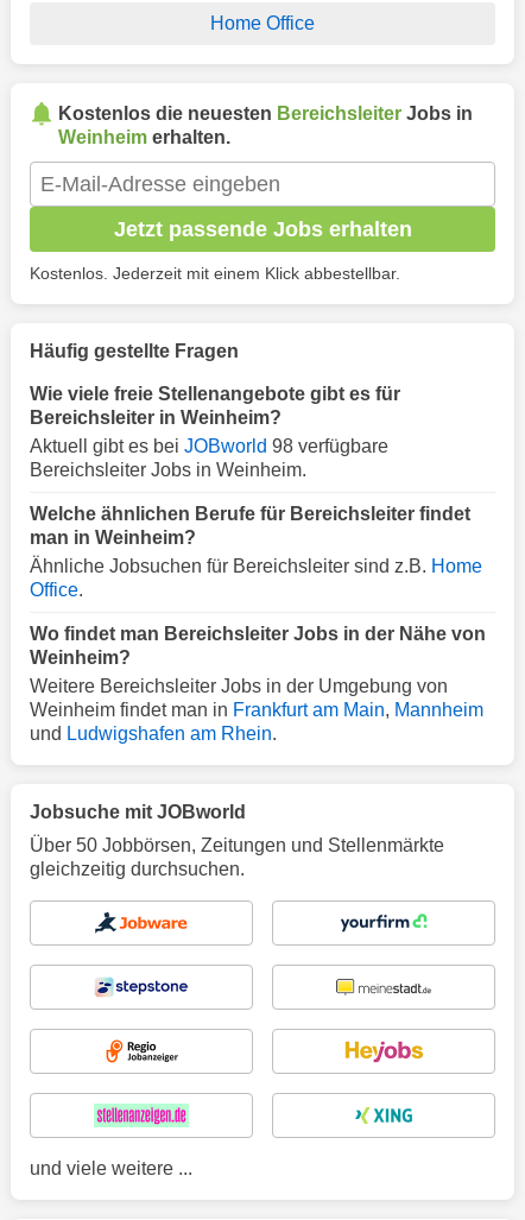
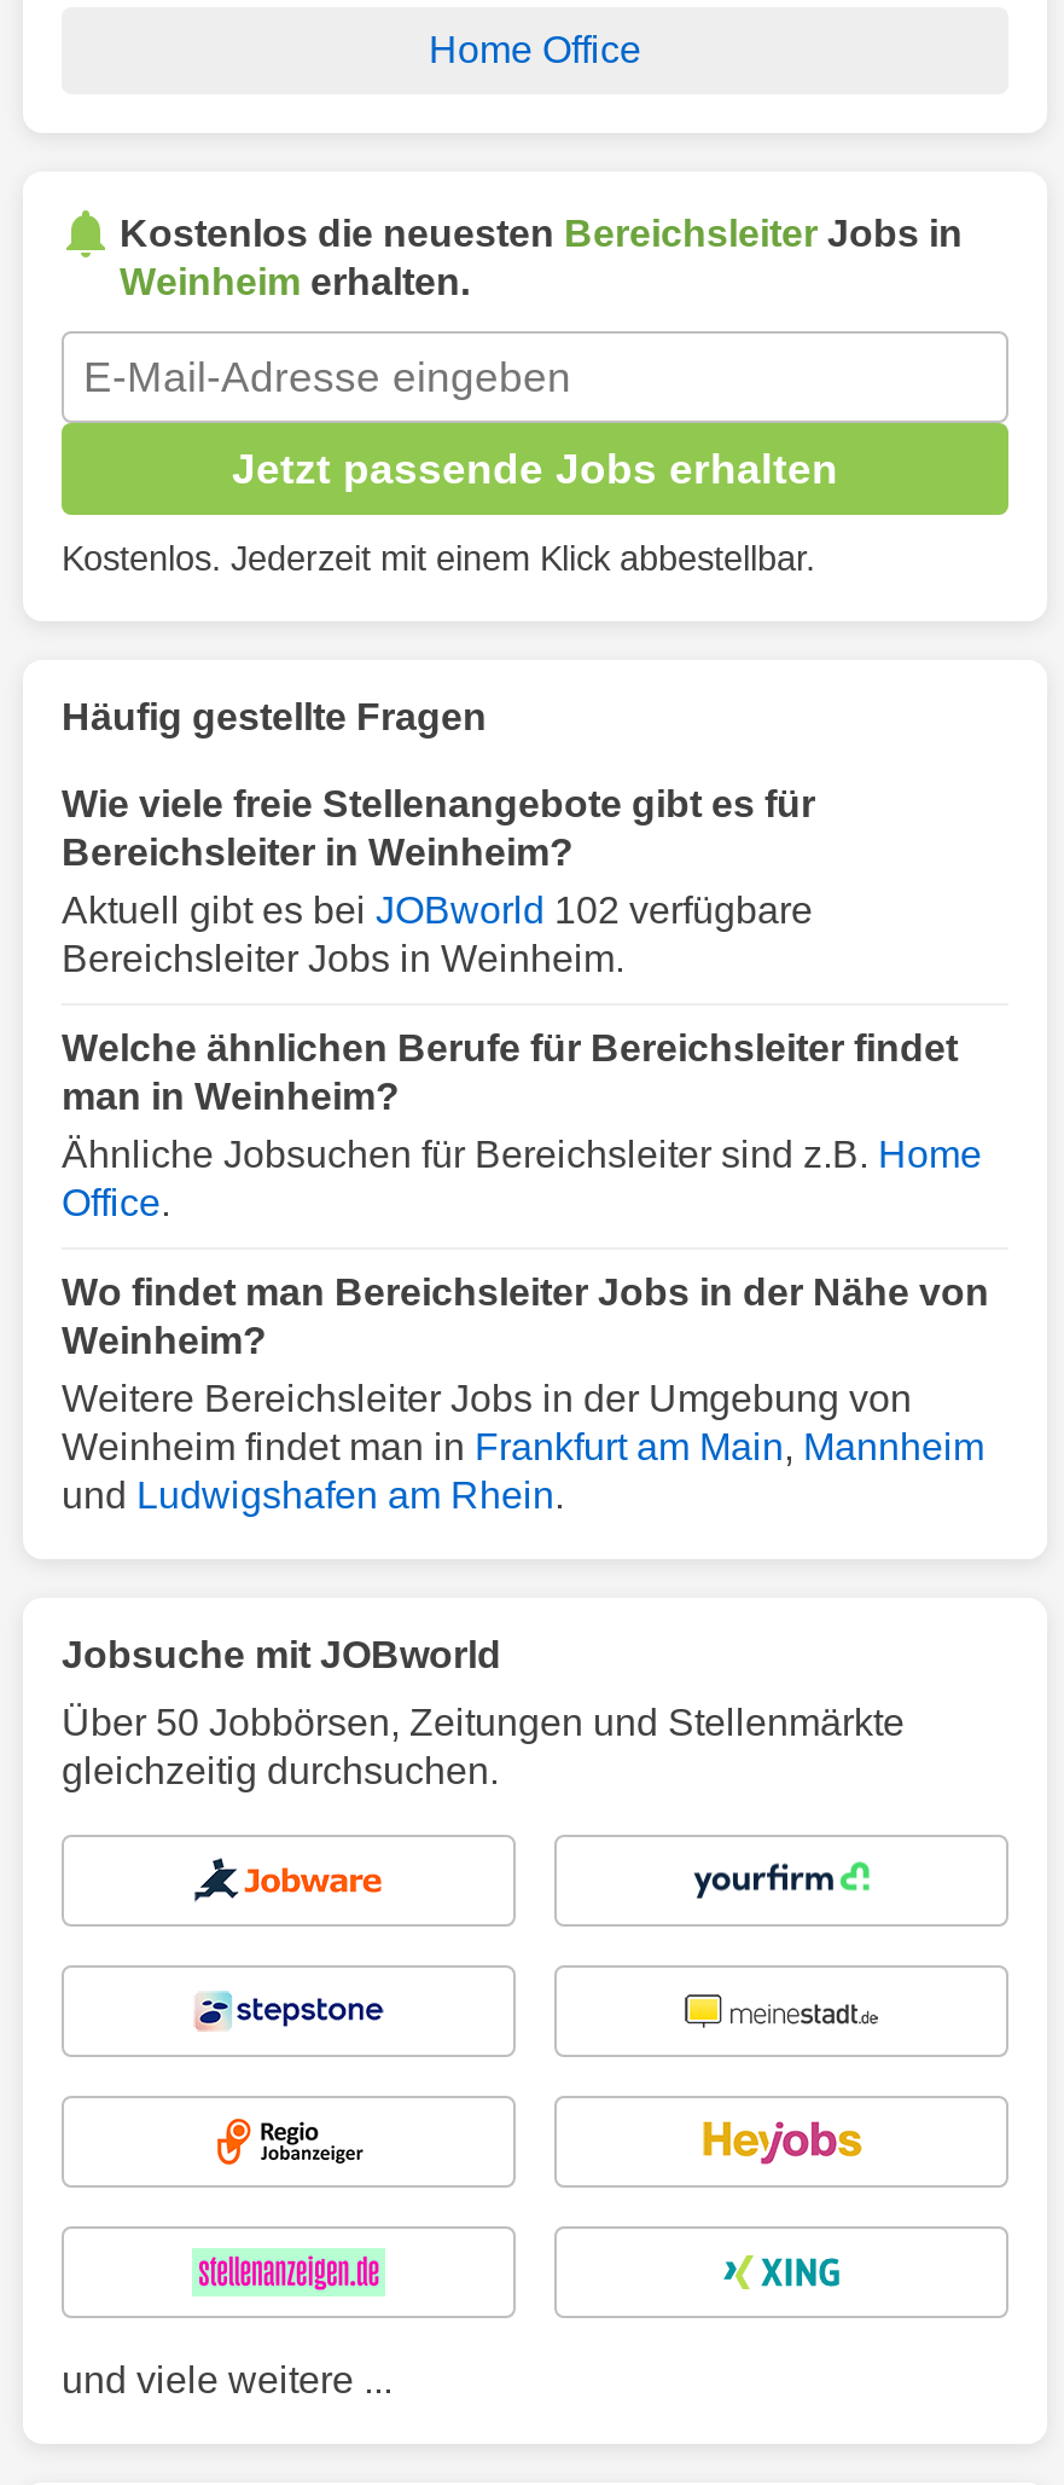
- Aktuell gibt es bei JOBworld 98 verfügbare
+ Aktuell gibt es bei JOBworld 102 verfügbare
